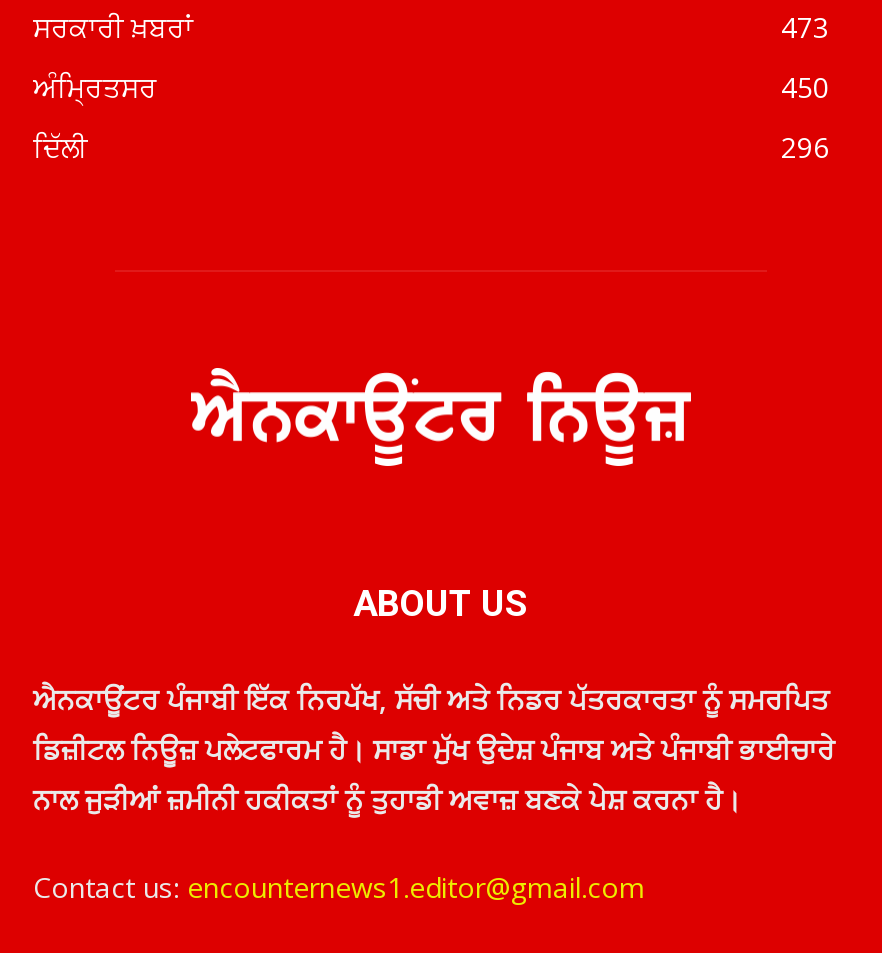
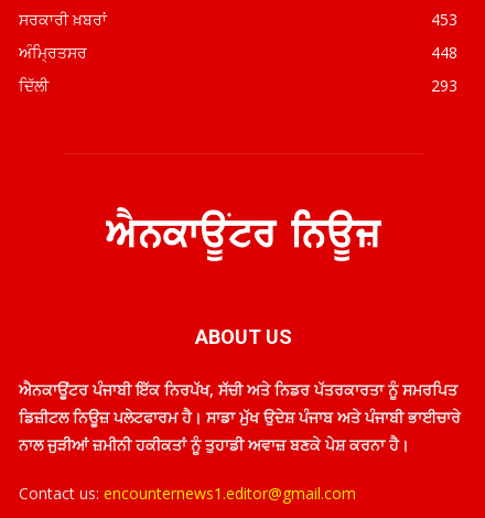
- 473
+ 453

- 450
+ 448

- 296
+ 293
